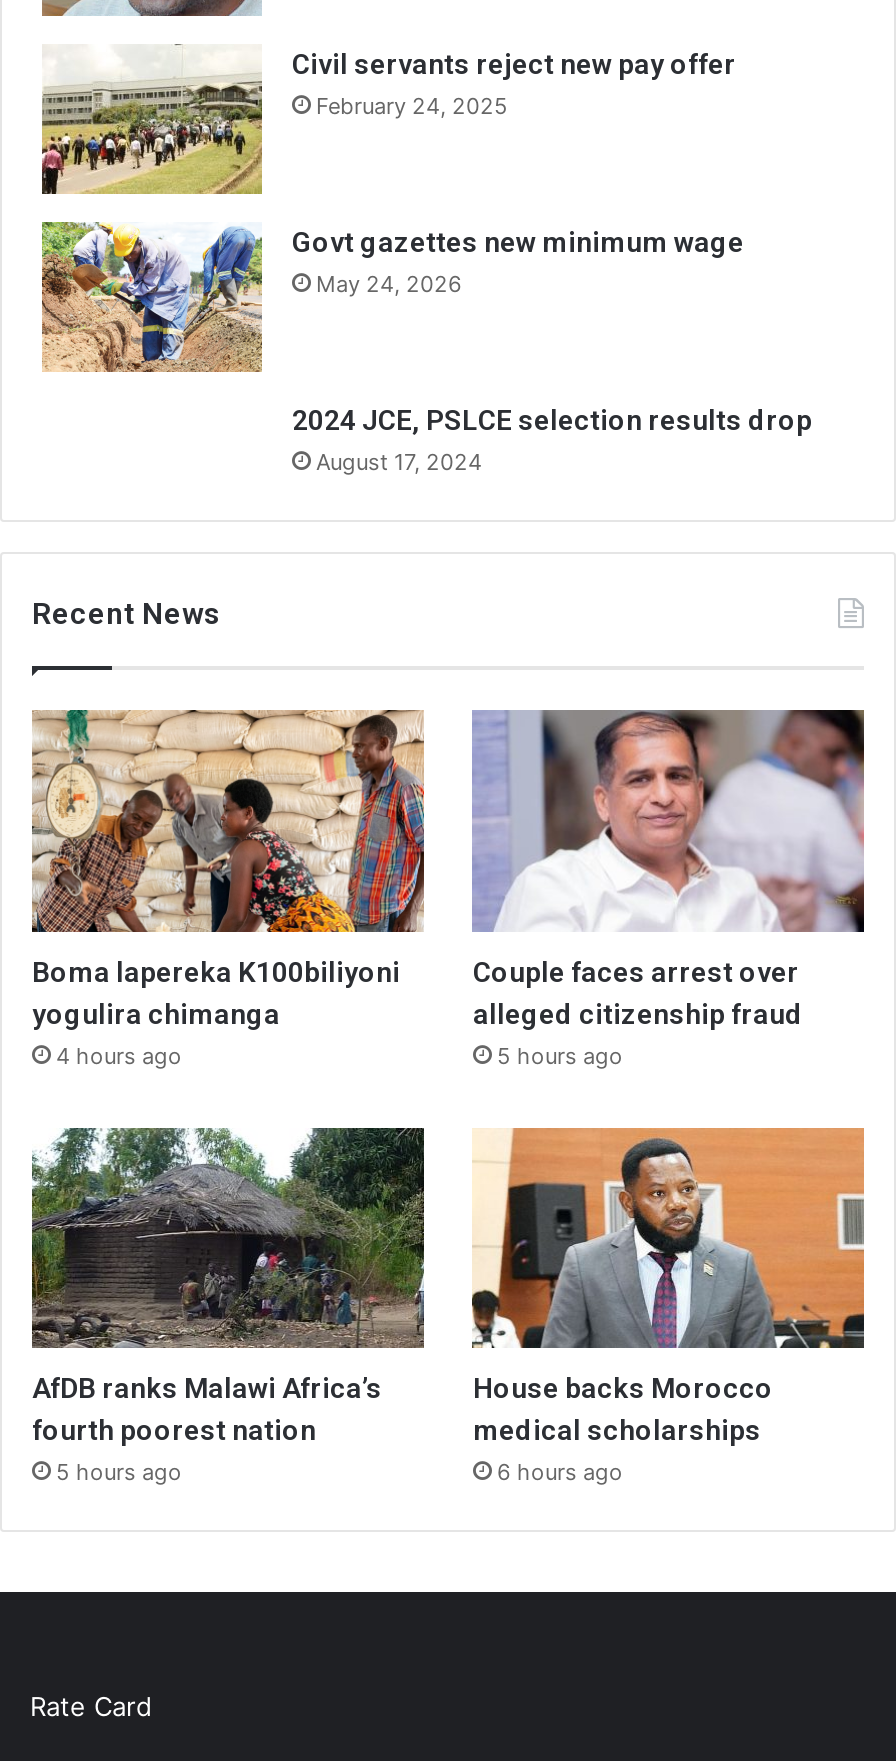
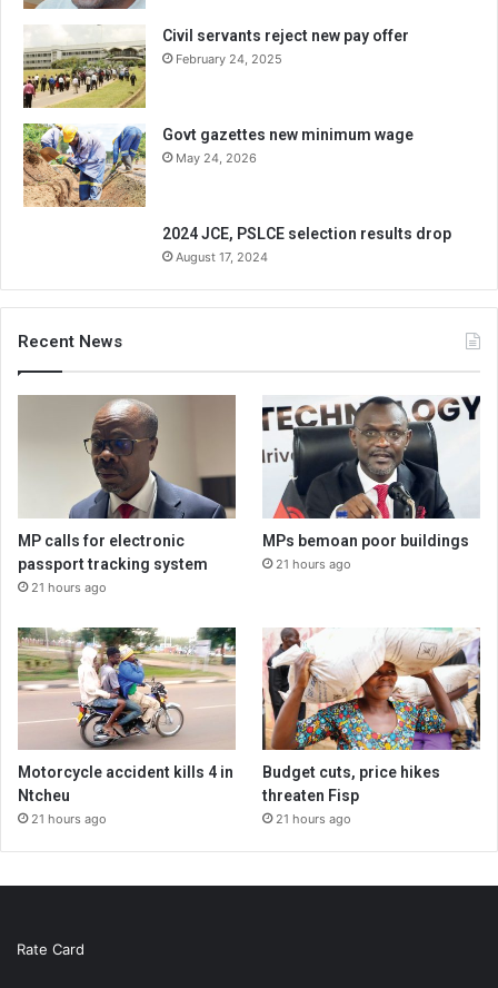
- [image]
- Boma lapereka K100biliyoni
- yogulira chimanga
- 4 hours ago
+ [image]
+ MP calls for electronic
+ passport tracking system
+ 21 hours ago

- [image]
- Couple faces arrest over
- alleged citizenship fraud
- 5 hours ago
+ [image]
+ MPs bemoan poor buildings
+ 21 hours ago

- [image]
- AfDB ranks Malawi Africa’s
- fourth poorest nation
- 5 hours ago
+ [image]
+ Motorcycle accident kills 4 in
+ Ntcheu
+ 21 hours ago

- [image]
- House backs Morocco
- medical scholarships
- 6 hours ago
+ [image]
+ Budget cuts, price hikes
+ threaten Fisp
+ 21 hours ago
